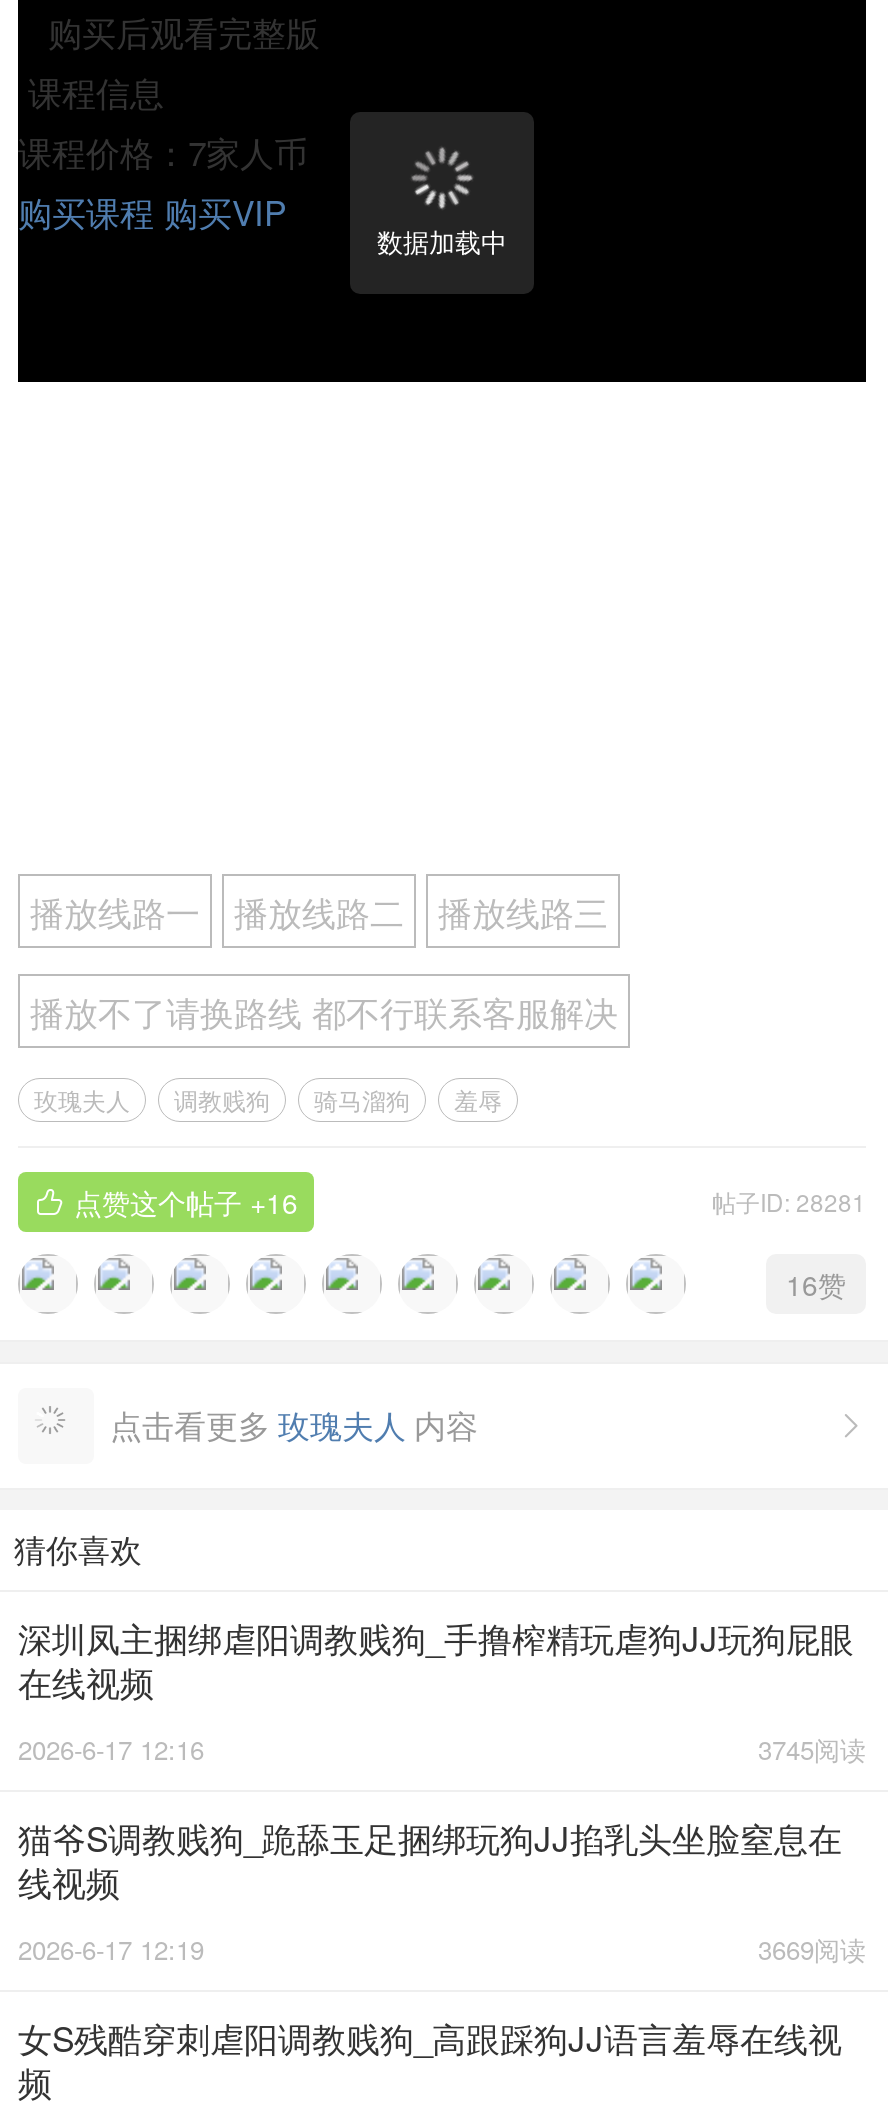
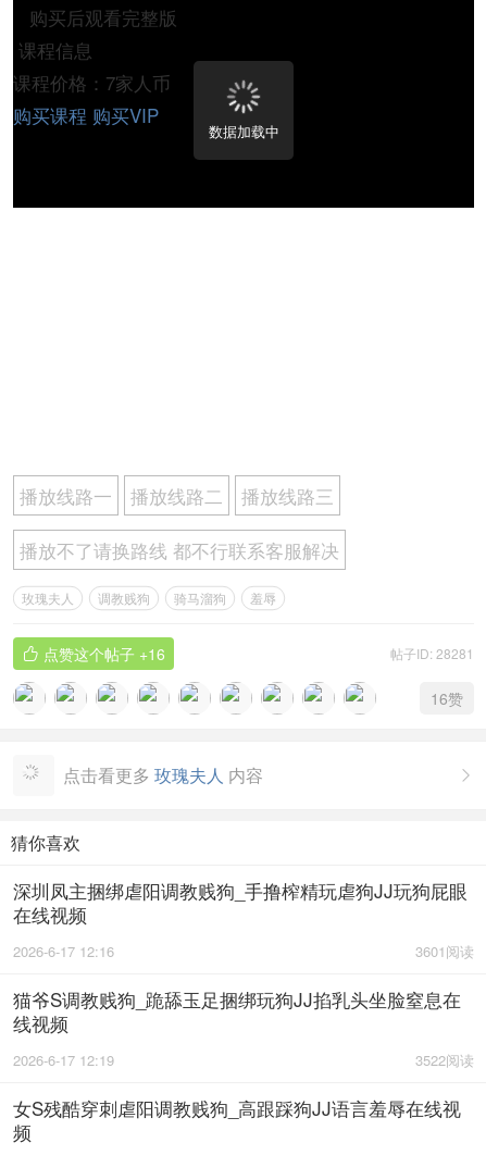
- 3745阅读
+ 3601阅读

- 3669阅读
+ 3522阅读
